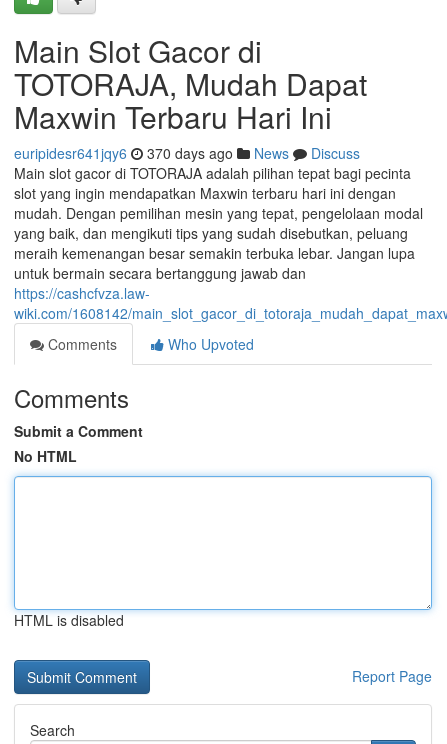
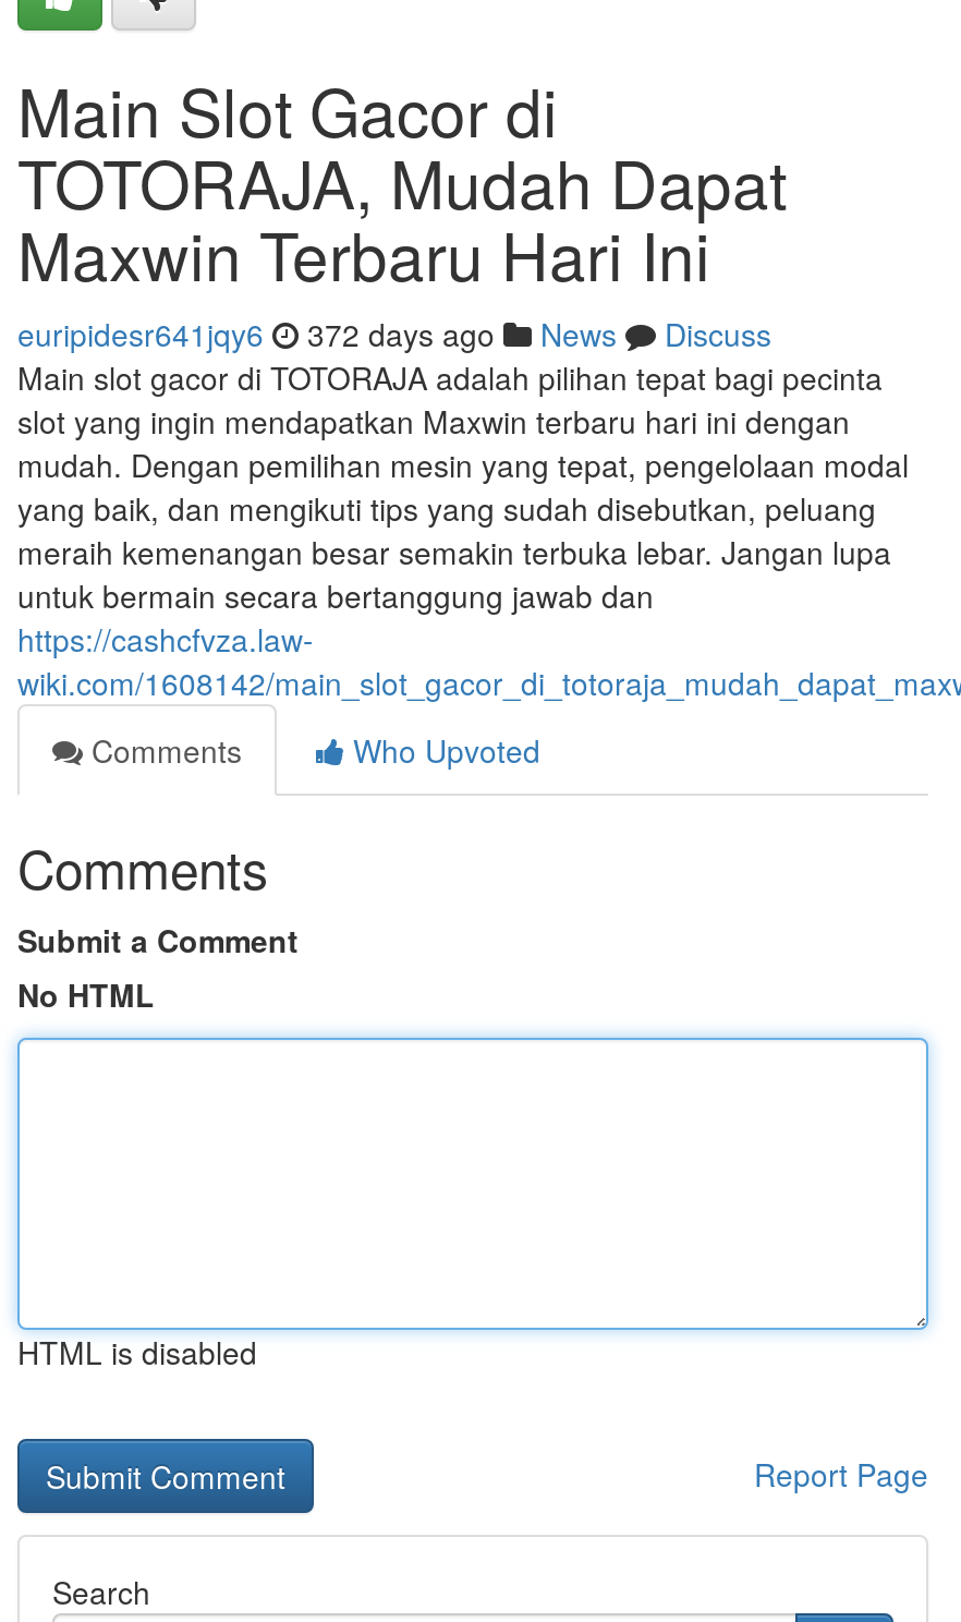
- euripidesr641jqy6 370 days ago News Discuss
+ euripidesr641jqy6 372 days ago News Discuss
